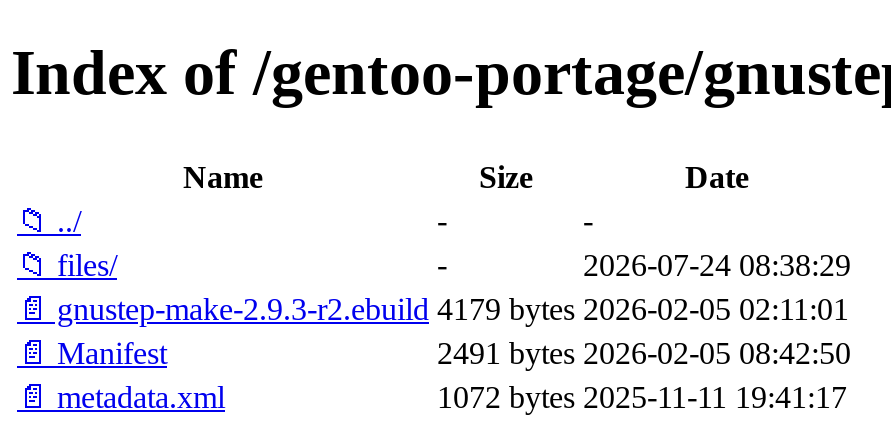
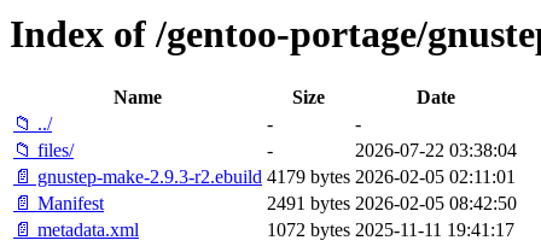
- 2026-07-24 08:38:29
+ 2026-07-22 03:38:04
